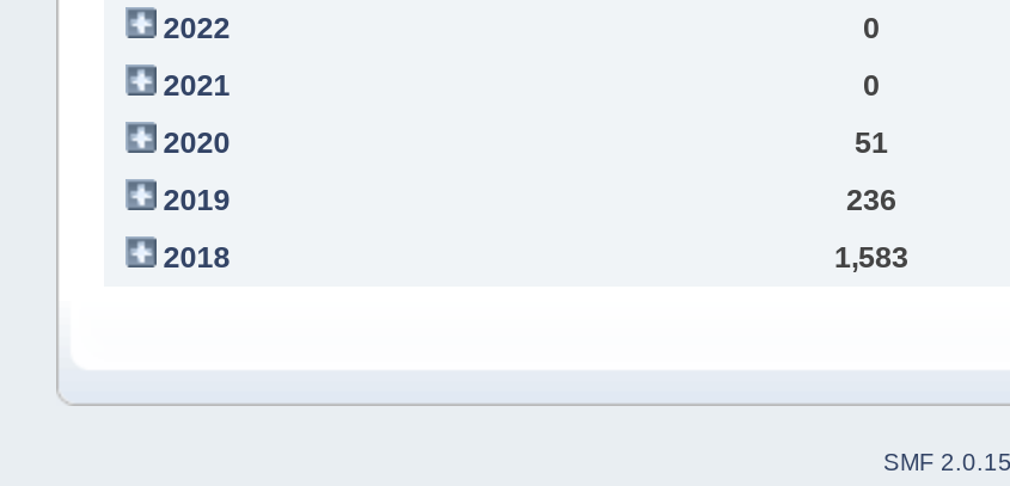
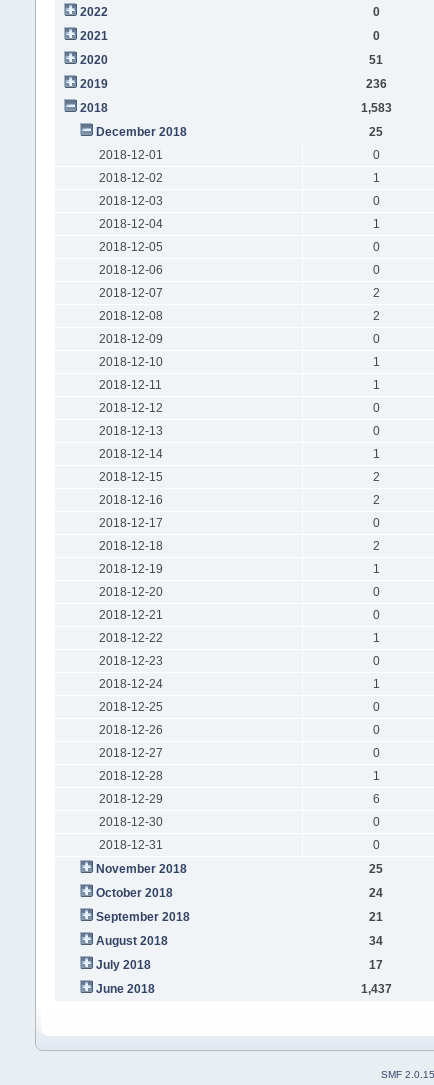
+ December 2018
+ 25
+ 2018-12-01
+ 0
+ 2018-12-02
+ 1
+ 2018-12-03
+ 0
+ 2018-12-04
+ 1
+ 2018-12-05
+ 0
+ 2018-12-06
+ 0
+ 2018-12-07
+ 2
+ 2018-12-08
+ 2
+ 2018-12-09
+ 0
+ 2018-12-10
+ 1
+ 2018-12-11
+ 1
+ 2018-12-12
+ 0
+ 2018-12-13
+ 0
+ 2018-12-14
+ 1
+ 2018-12-15
+ 2
+ 2018-12-16
+ 2
+ 2018-12-17
+ 0
+ 2018-12-18
+ 2
+ 2018-12-19
+ 1
+ 2018-12-20
+ 0
+ 2018-12-21
+ 0
+ 2018-12-22
+ 1
+ 2018-12-23
+ 0
+ 2018-12-24
+ 1
+ 2018-12-25
+ 0
+ 2018-12-26
+ 0
+ 2018-12-27
+ 0
+ 2018-12-28
+ 1
+ 2018-12-29
+ 6
+ 2018-12-30
+ 0
+ 2018-12-31
+ 0
+ November 2018
+ 25
+ October 2018
+ 24
+ September 2018
+ 21
+ August 2018
+ 34
+ July 2018
+ 17
+ June 2018
+ 1,437
